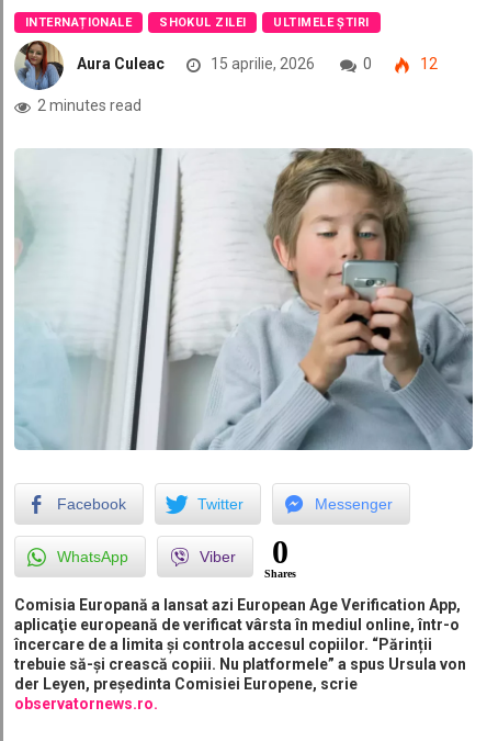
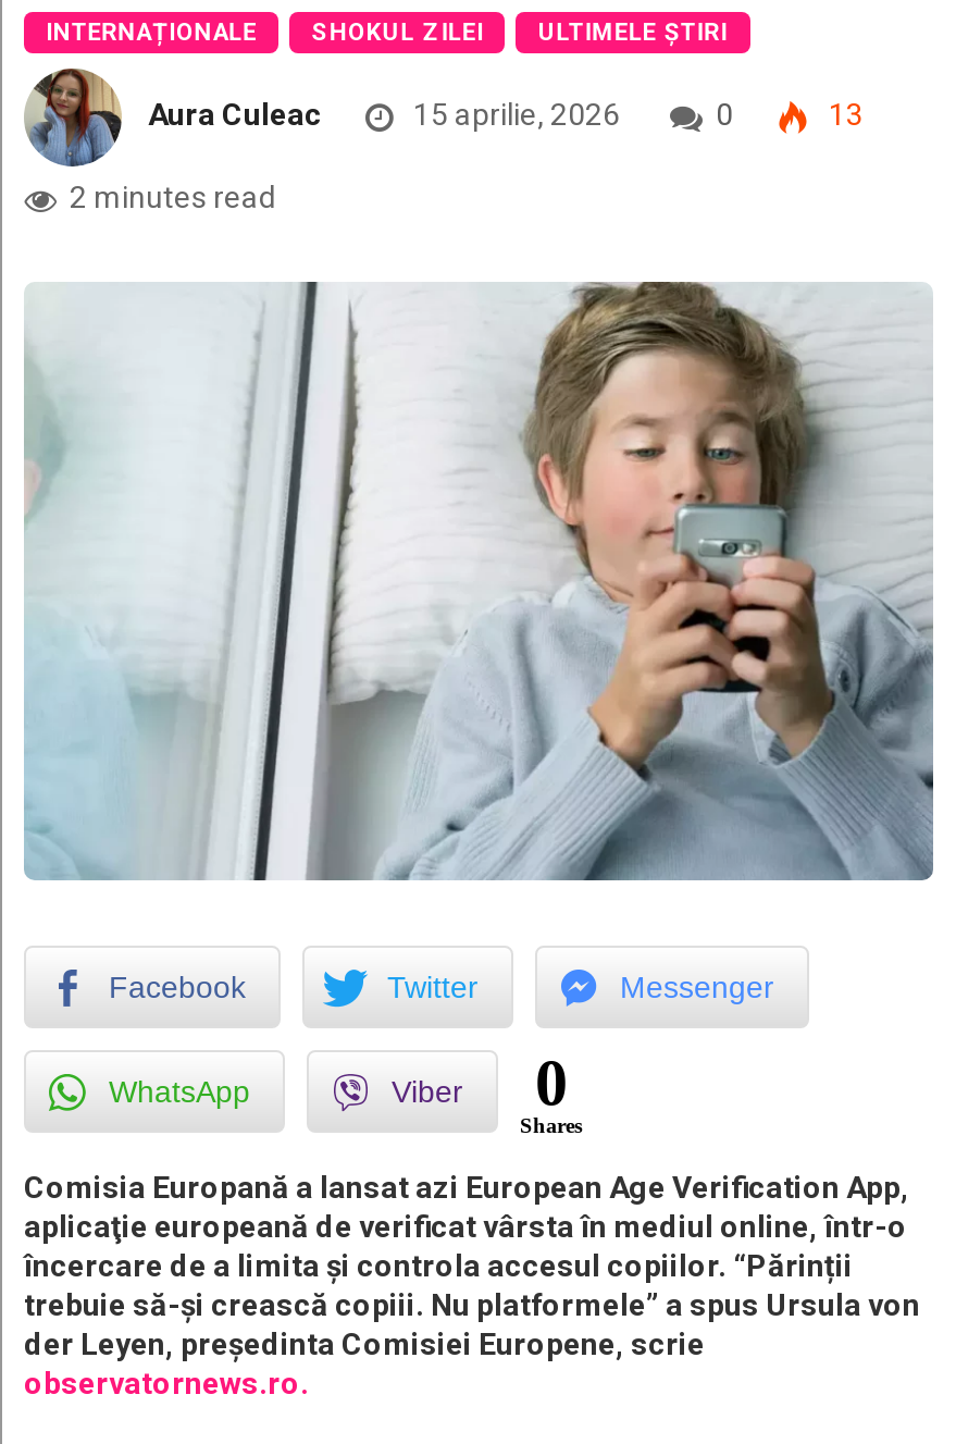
- 12
+ 13
